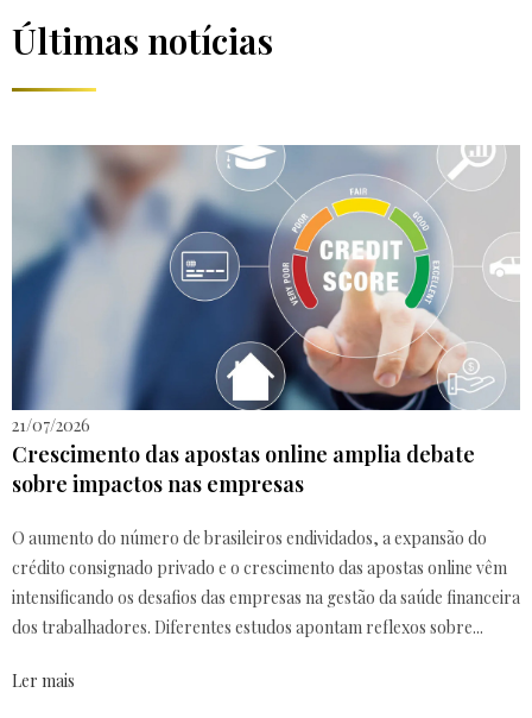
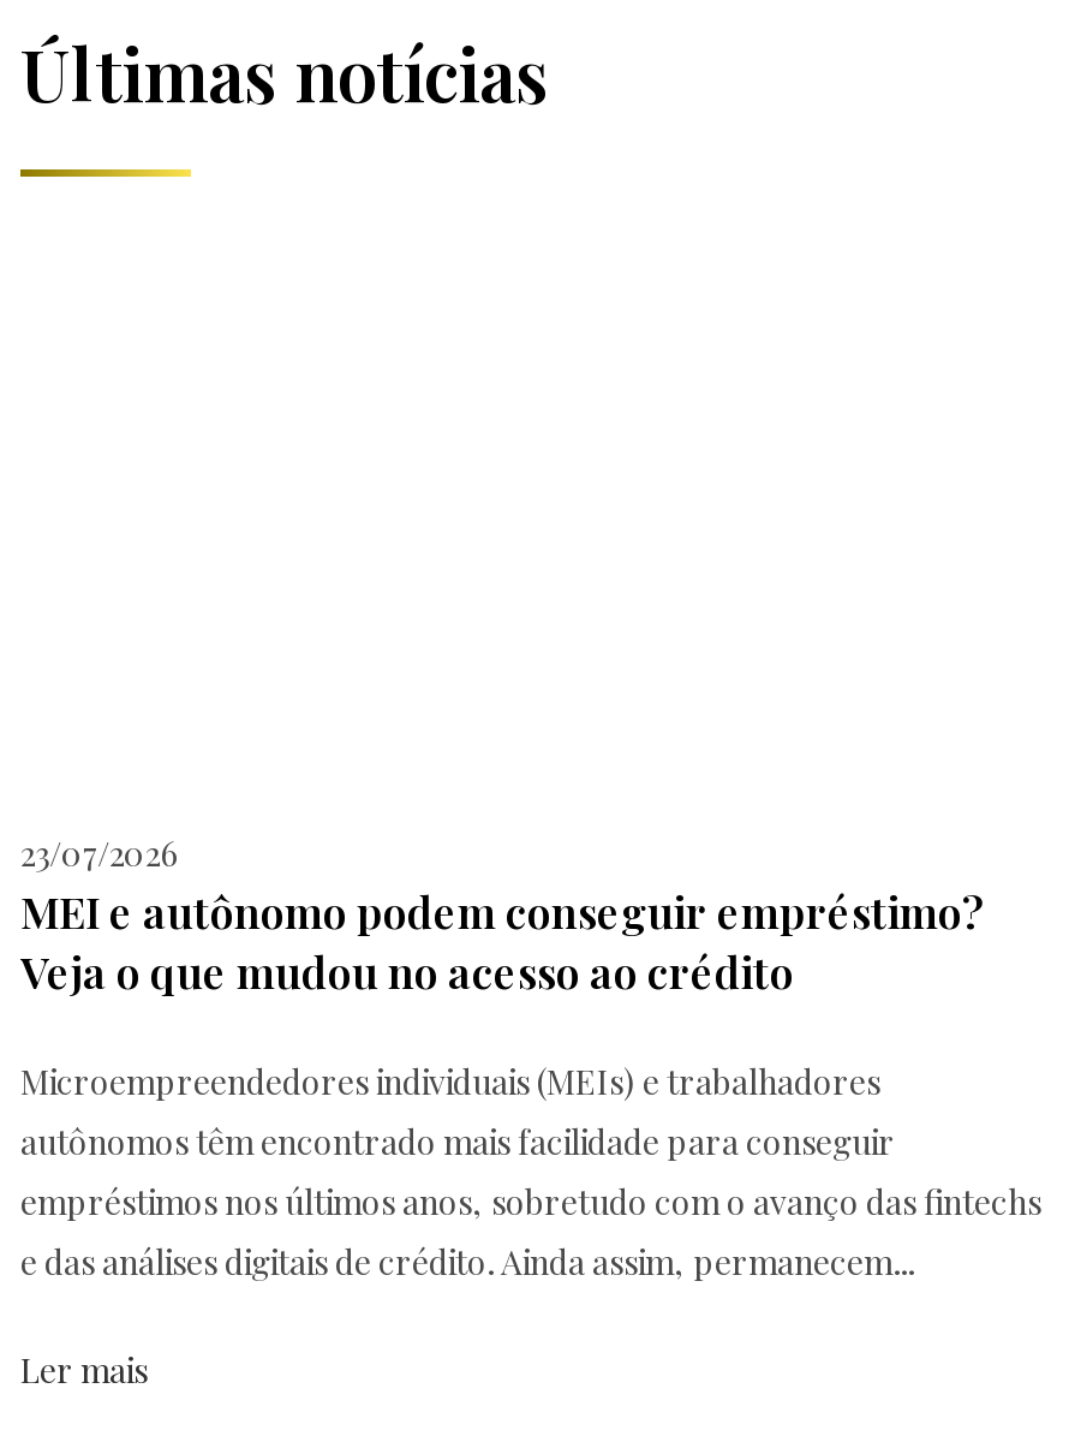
- [image]

- 21/07/2026
- Crescimento das apostas online amplia debate
- sobre impactos nas empresas
+ 23/07/2026
+ MEI e autônomo podem conseguir empréstimo?
+ Veja o que mudou no acesso ao crédito

- O aumento do número de brasileiros endividados, a expansão do
- crédito consignado privado e o crescimento das apostas online vêm
- intensificando os desafios das empresas na gestão da saúde financeira
- dos trabalhadores. Diferentes estudos apontam reflexos sobre...
+ Microempreendedores individuais (MEIs) e trabalhadores
+ autônomos têm encontrado mais facilidade para conseguir
+ empréstimos nos últimos anos, sobretudo com o avanço das fintechs
+ e das análises digitais de crédito. Ainda assim, permanecem...
